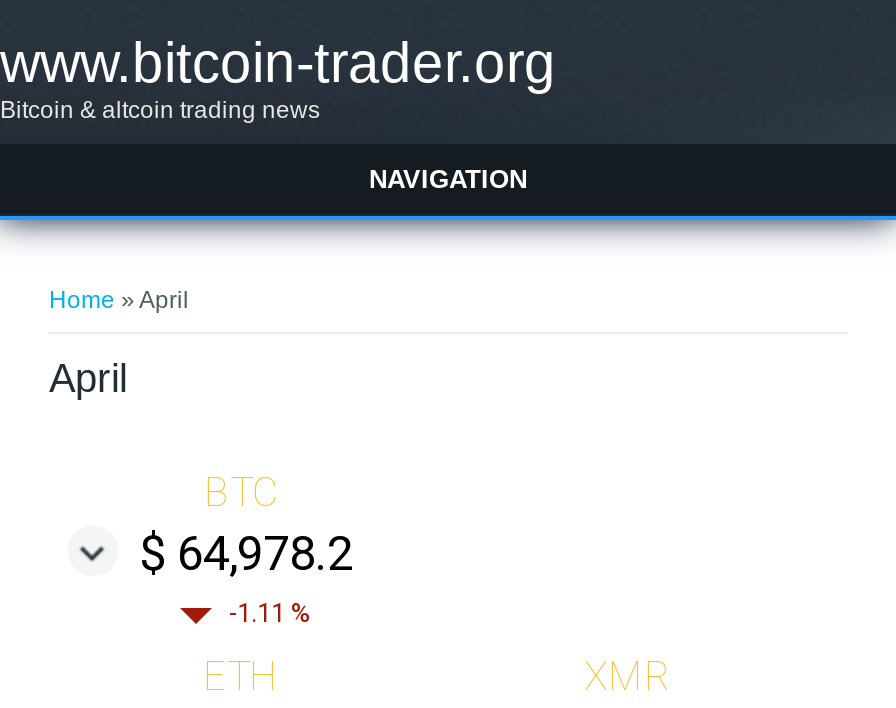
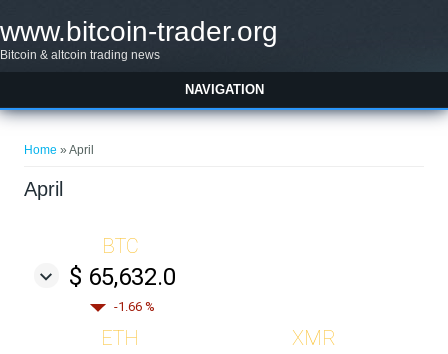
- $ 64,978.2
+ $ 65,632.0

- -1.11 %
+ -1.66 %
